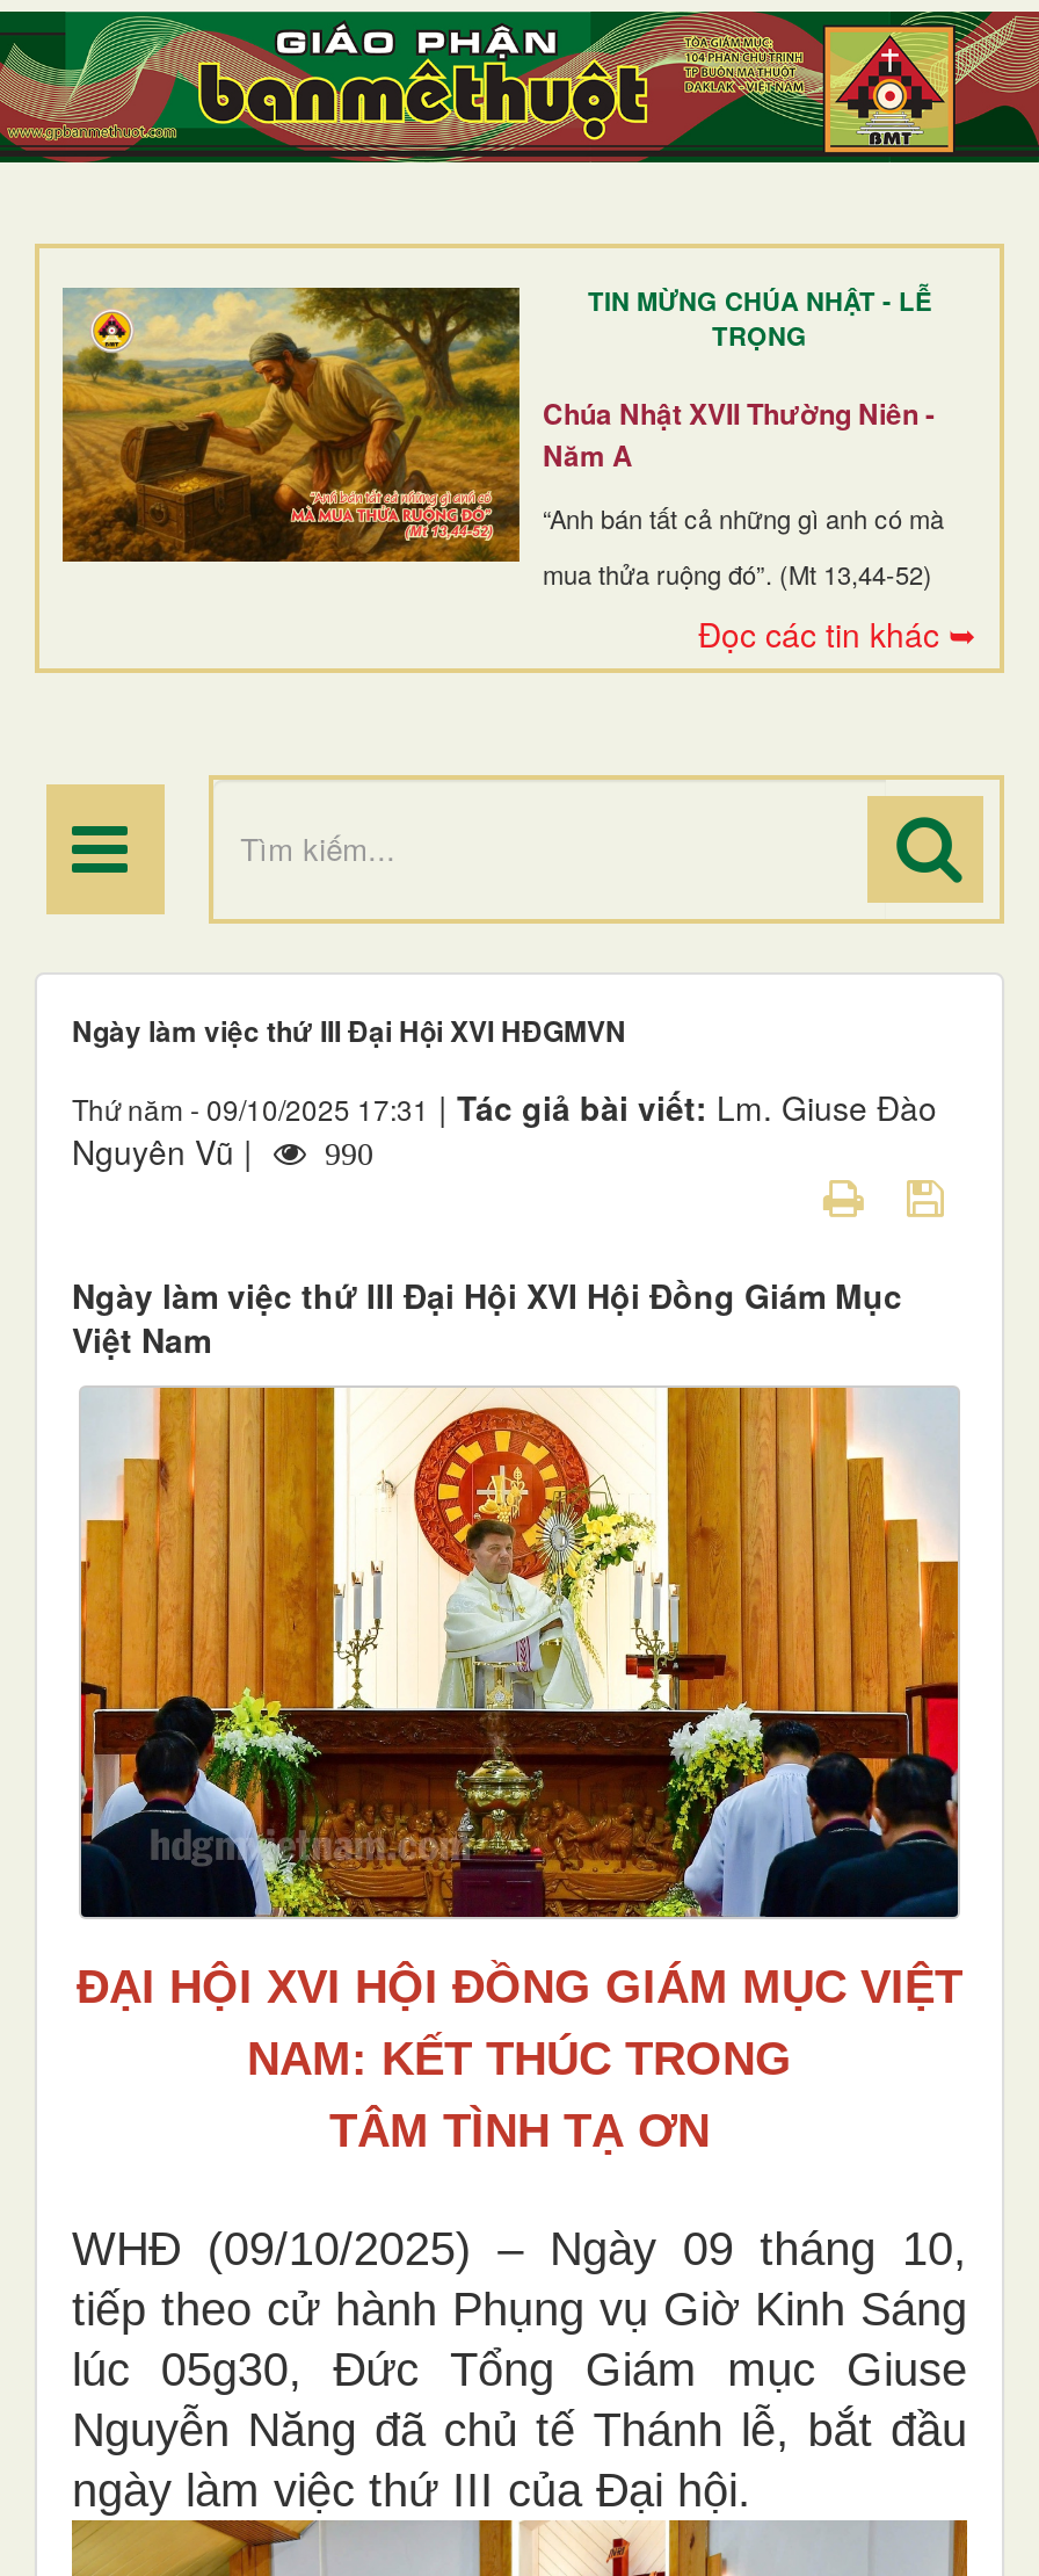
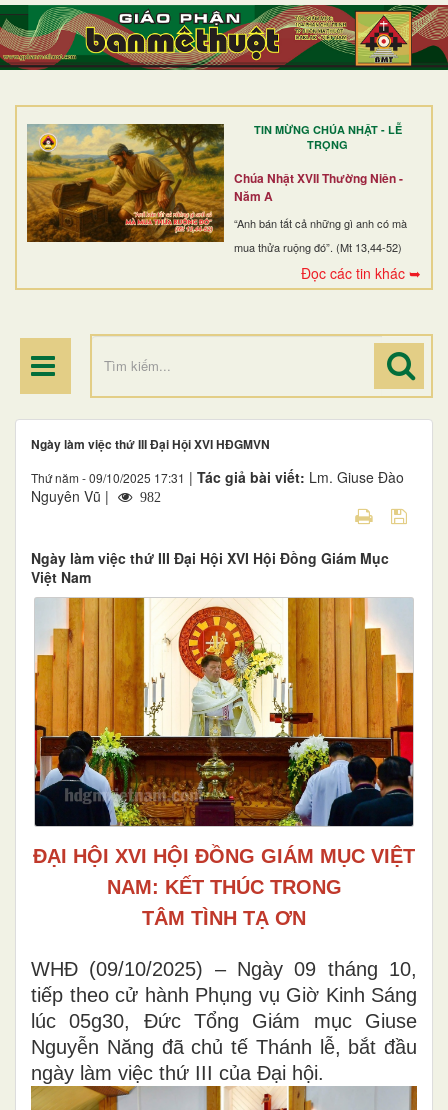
- 990
+ 982
